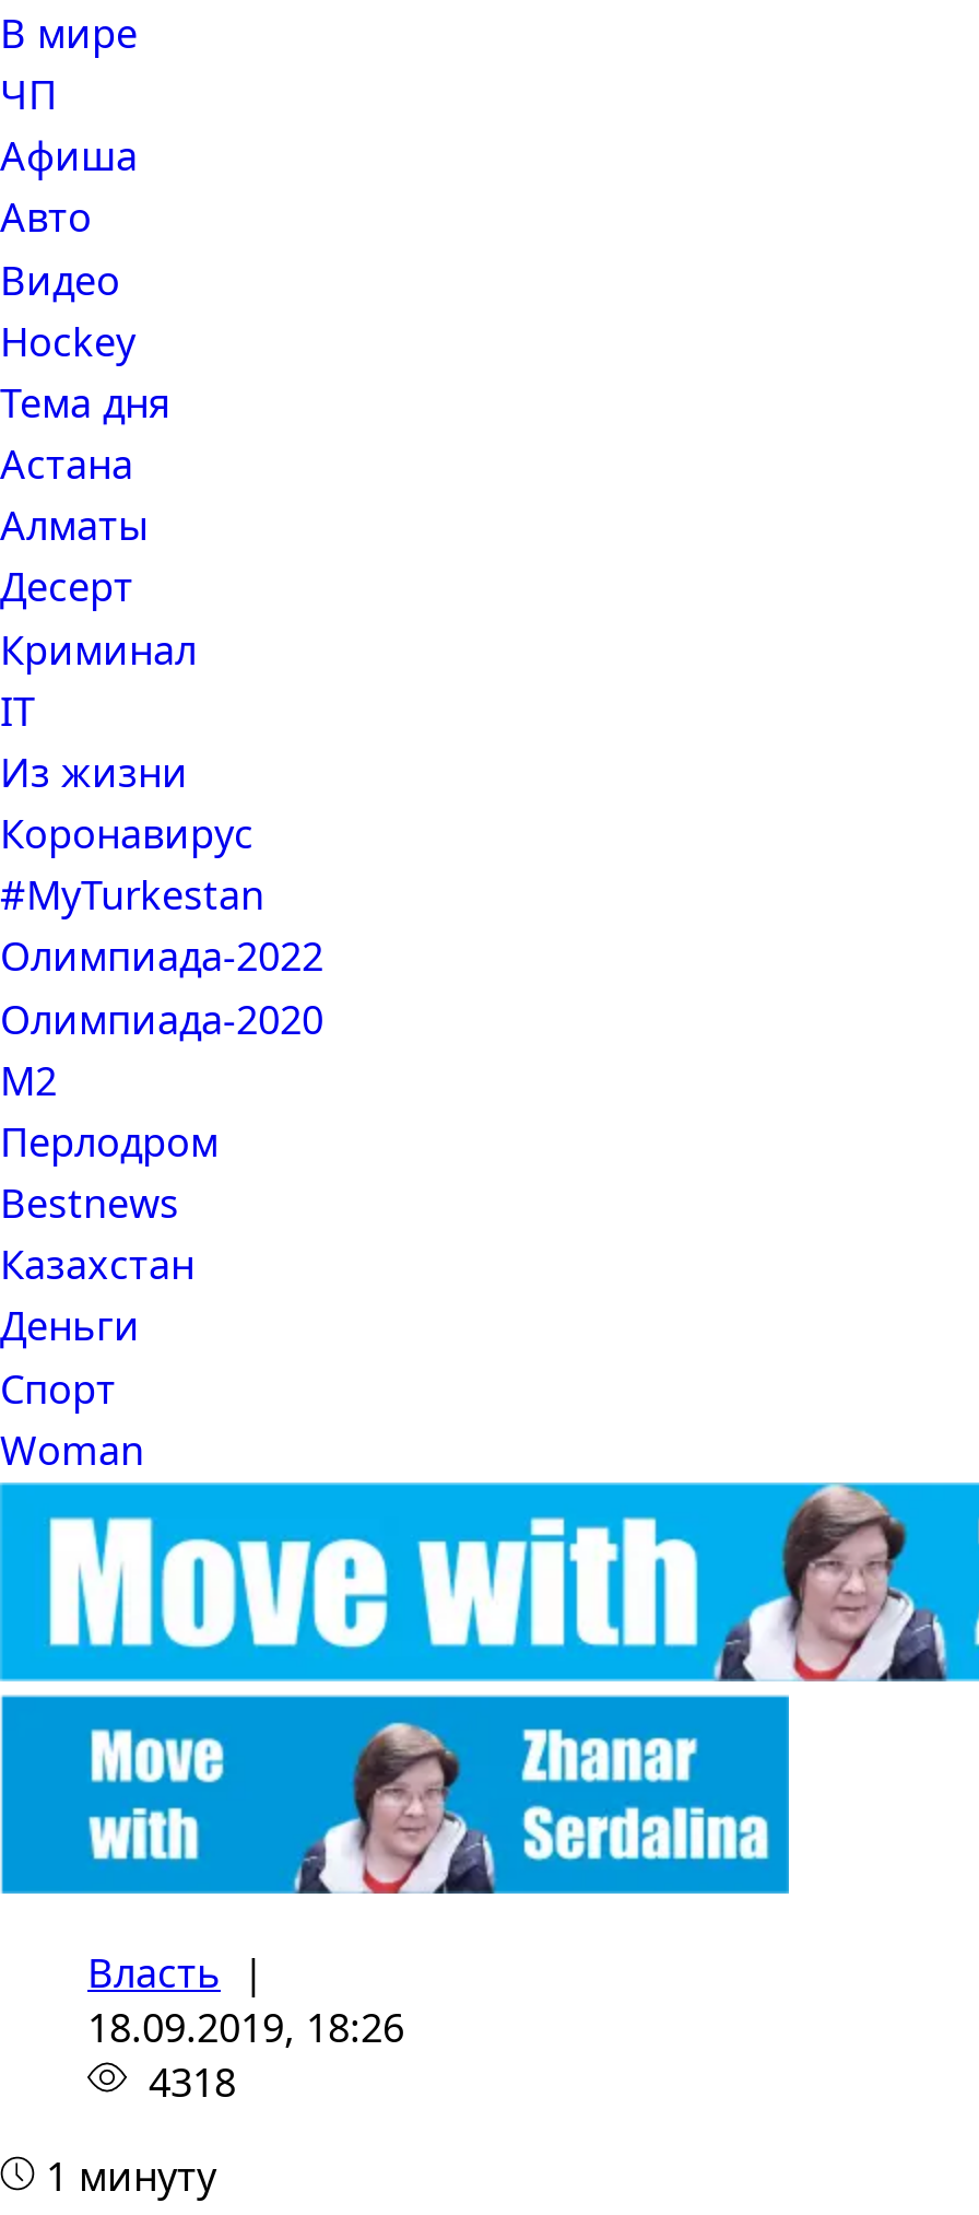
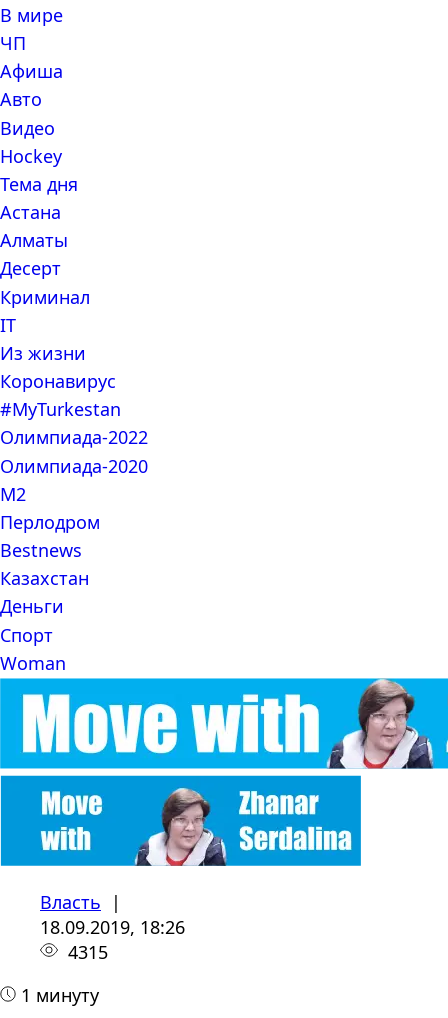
- 4318
+ 4315
